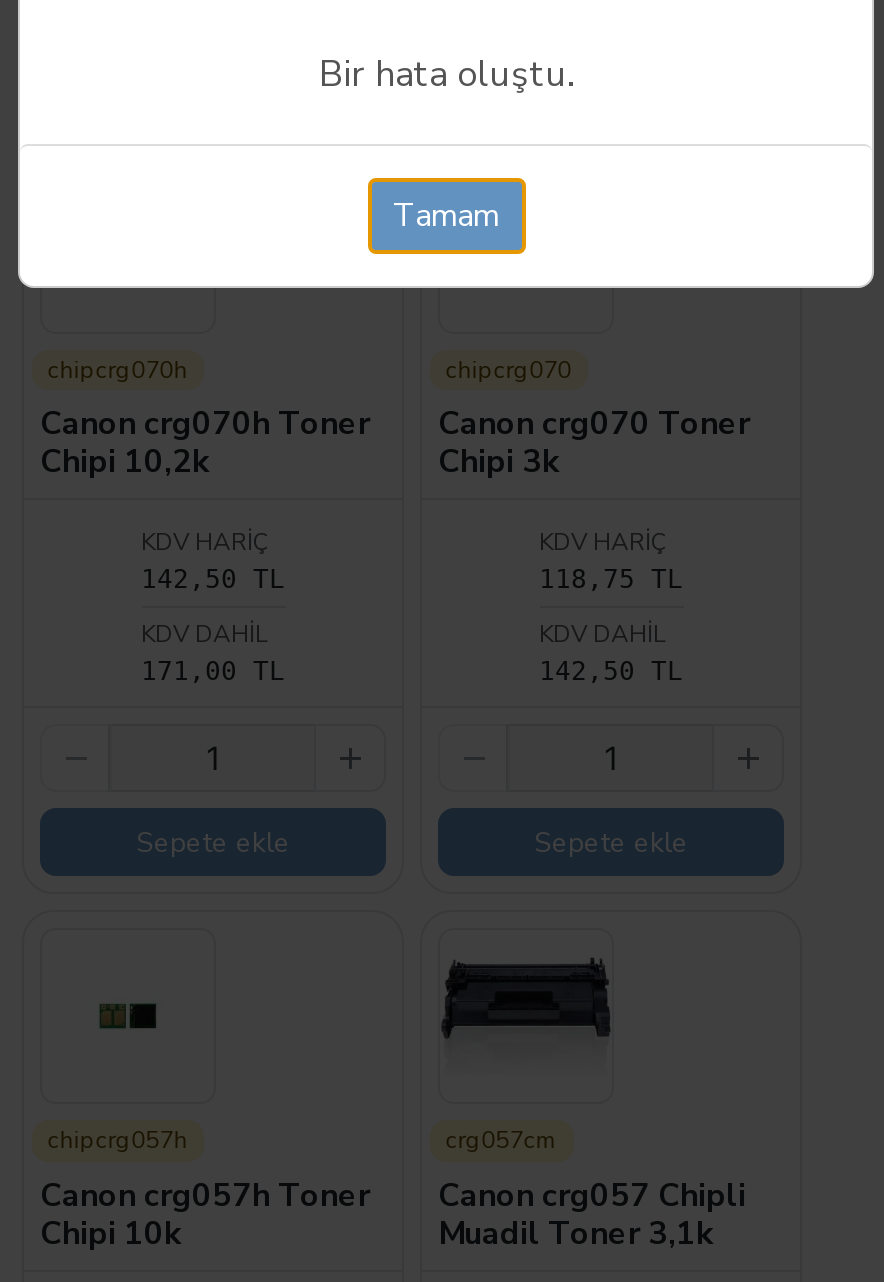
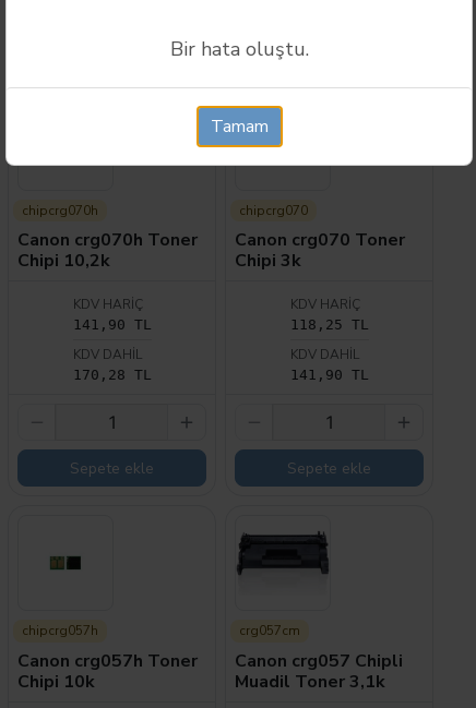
- 142,50 TL
+ 141,90 TL

- 118,75 TL
+ 118,25 TL

- 171,00 TL
+ 170,28 TL

- 142,50 TL
+ 141,90 TL
